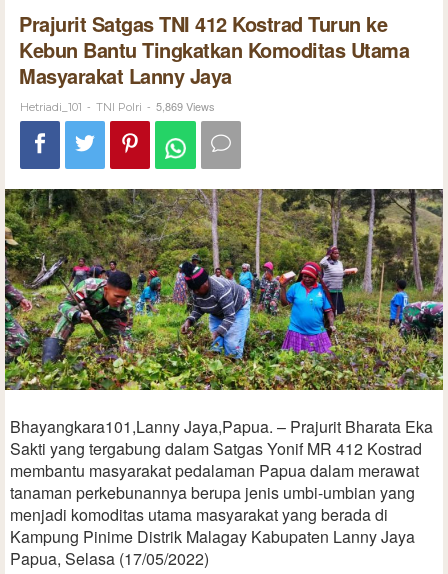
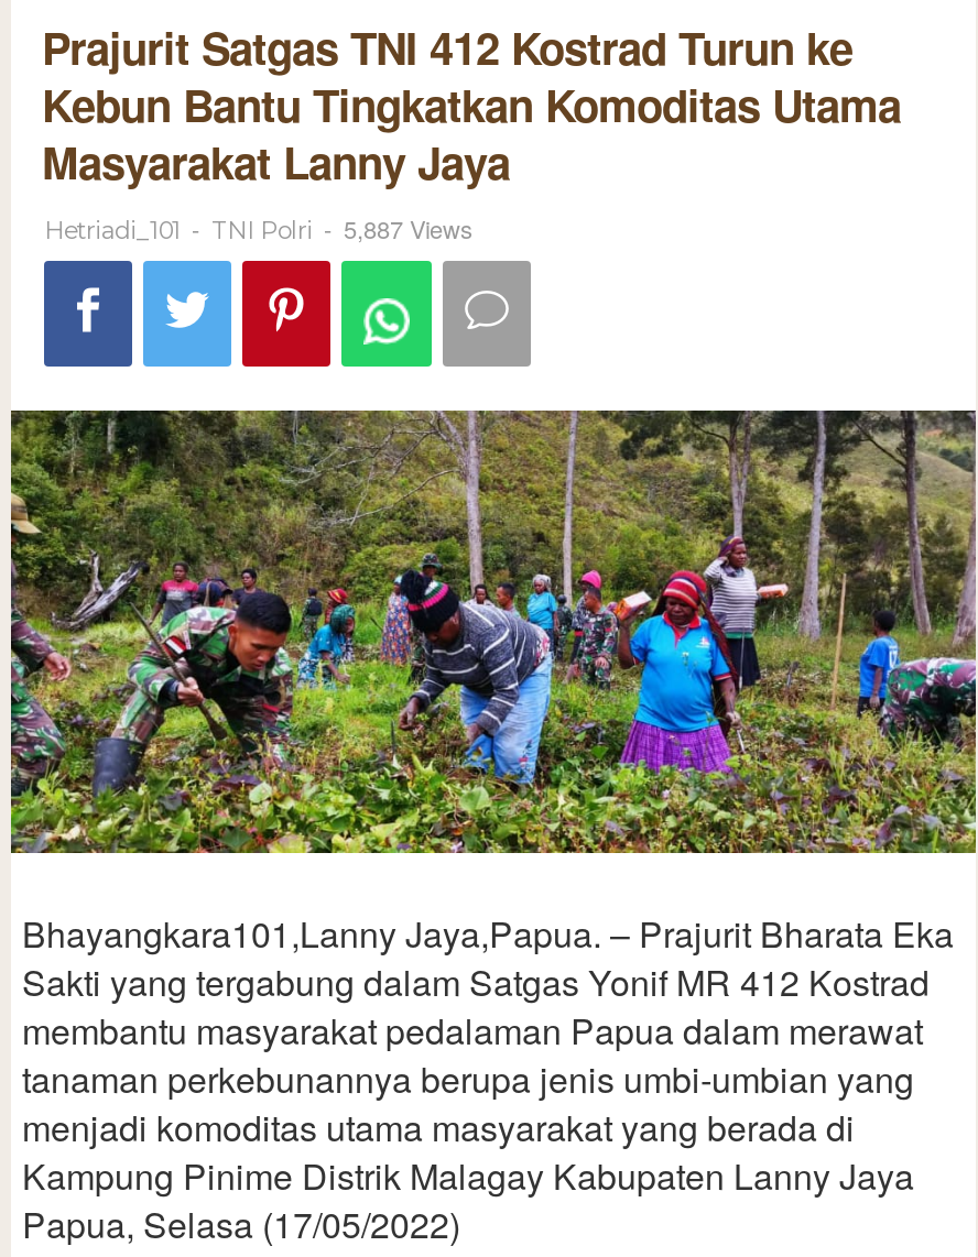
- Hetriadi_101 - TNI Polri - 5,869 Views
+ Hetriadi_101 - TNI Polri - 5,887 Views
